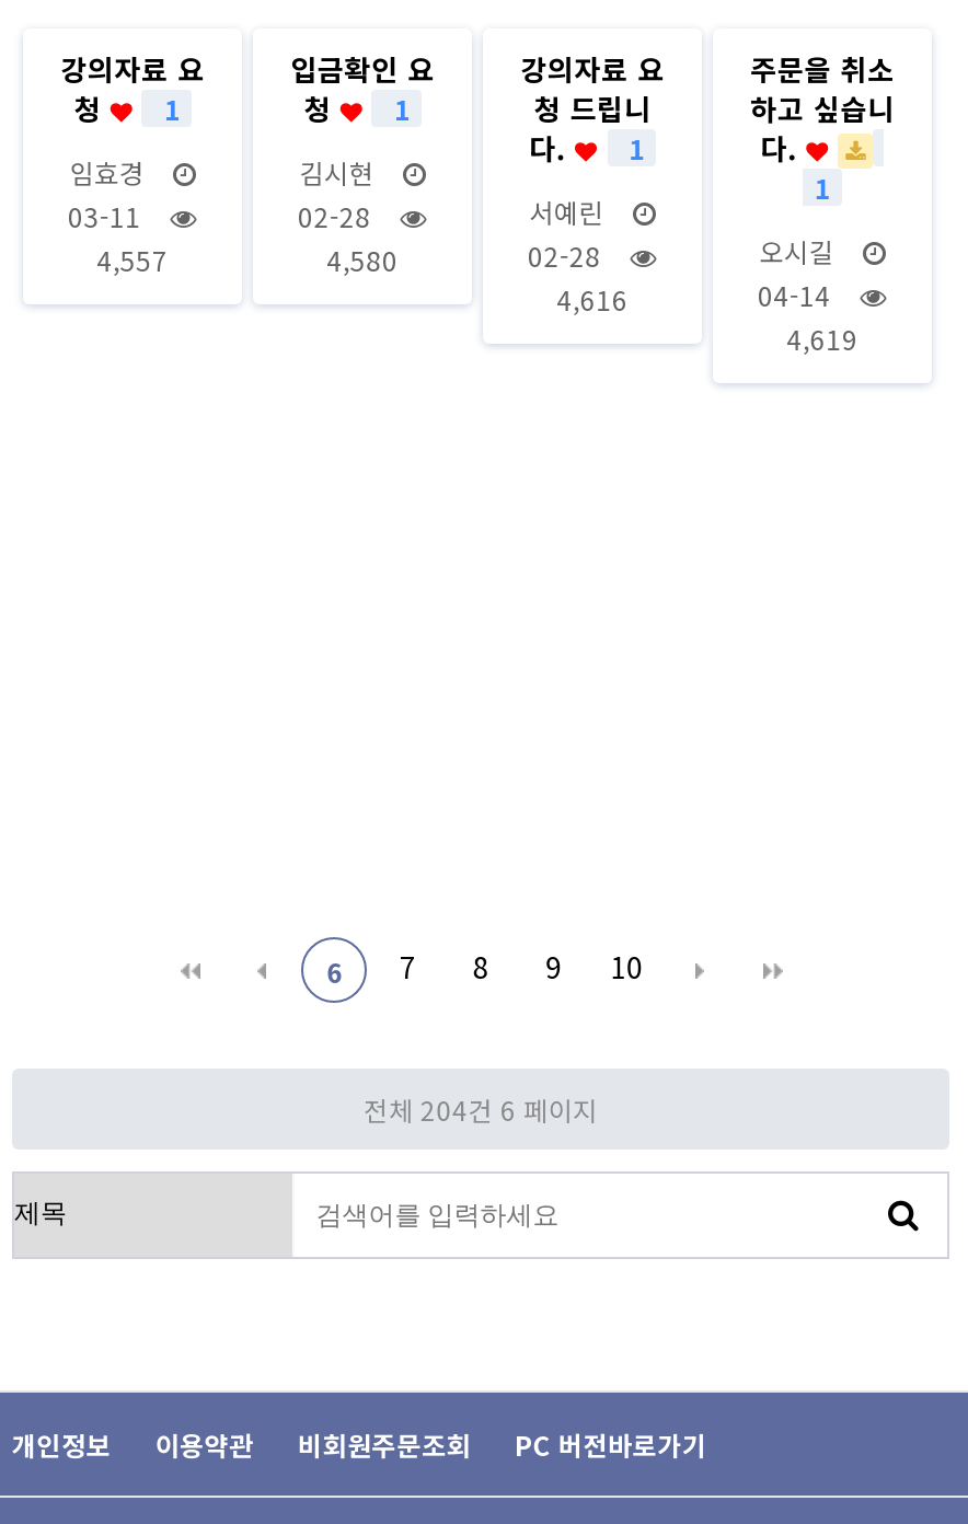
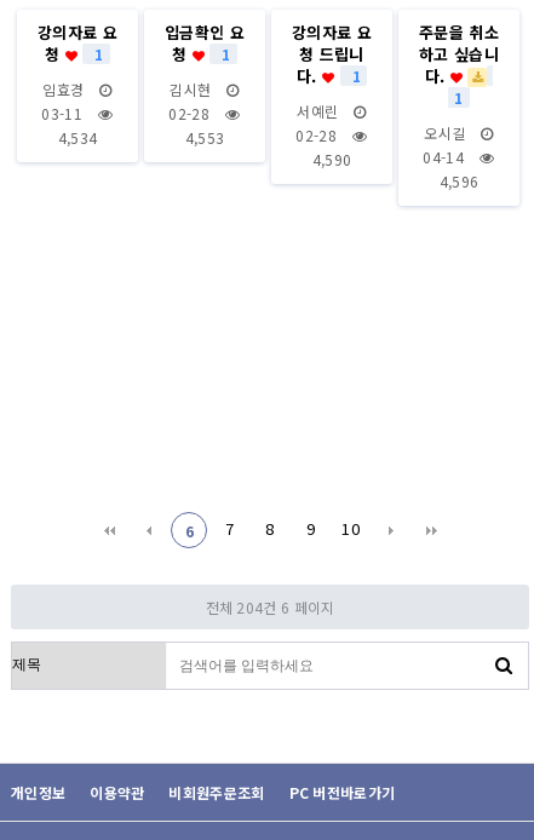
- 4,557
+ 4,534

- 4,580
+ 4,553

- 4,616
+ 4,590

- 4,619
+ 4,596
